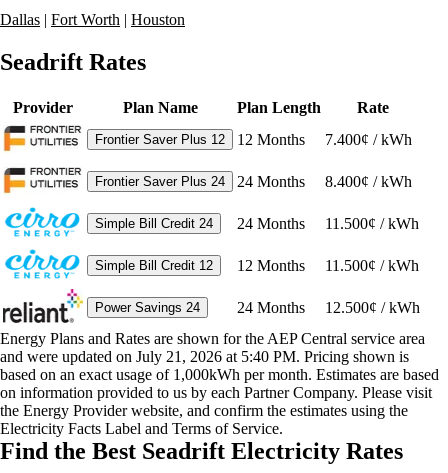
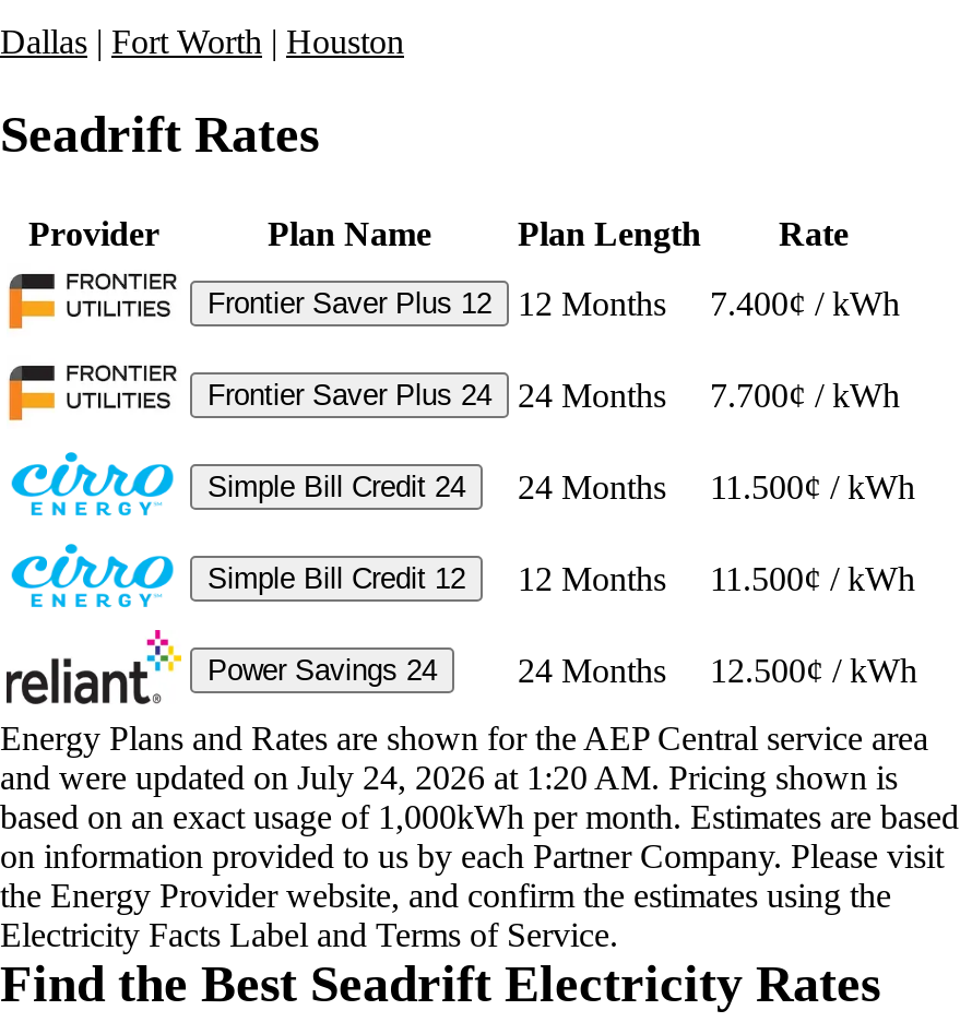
- Frontier Saver Plus 24 24 Months 8.400¢ / kWh
+ Frontier Saver Plus 24 24 Months 7.700¢ / kWh

- and were updated on July 21, 2026 at 5:40 PM. Pricing shown is
+ and were updated on July 24, 2026 at 1:20 AM. Pricing shown is
